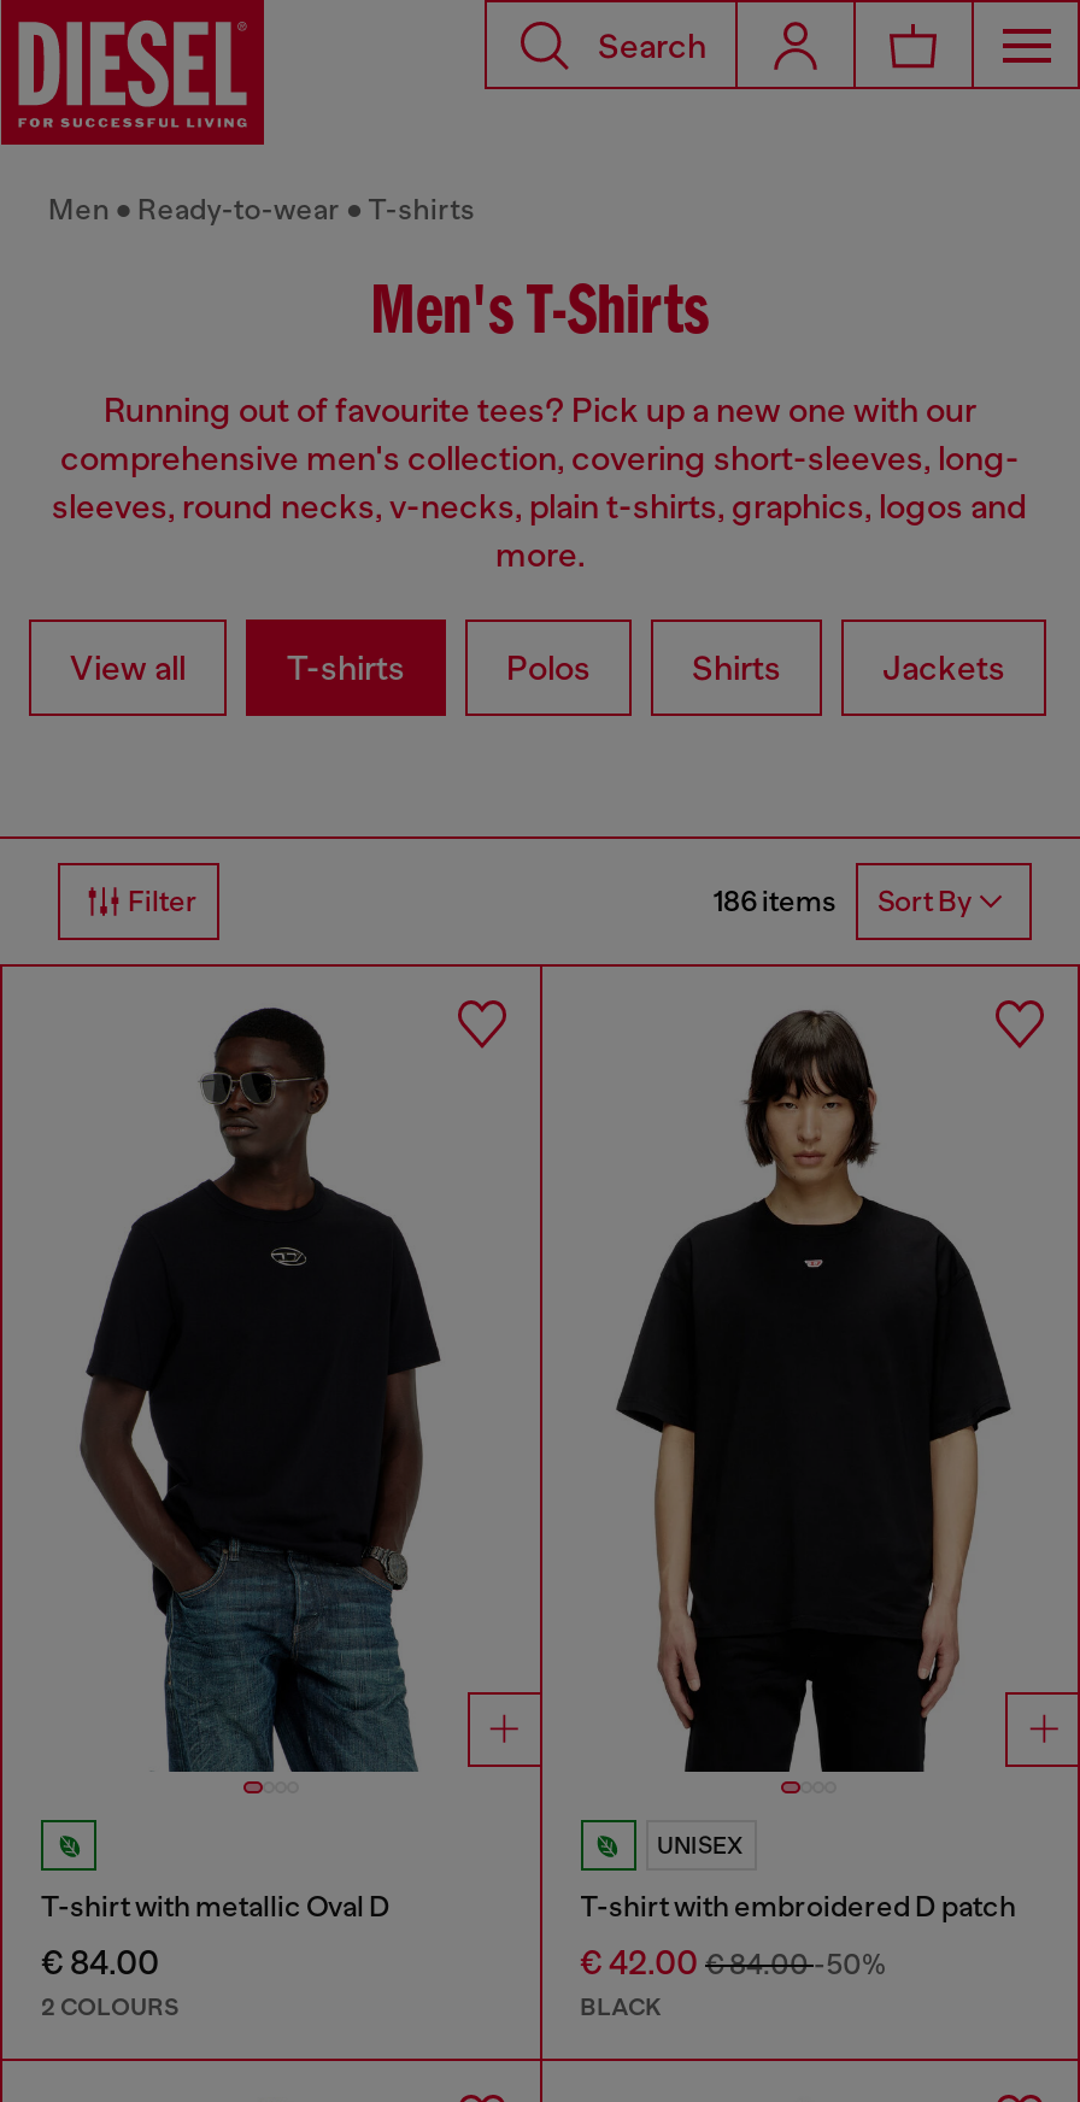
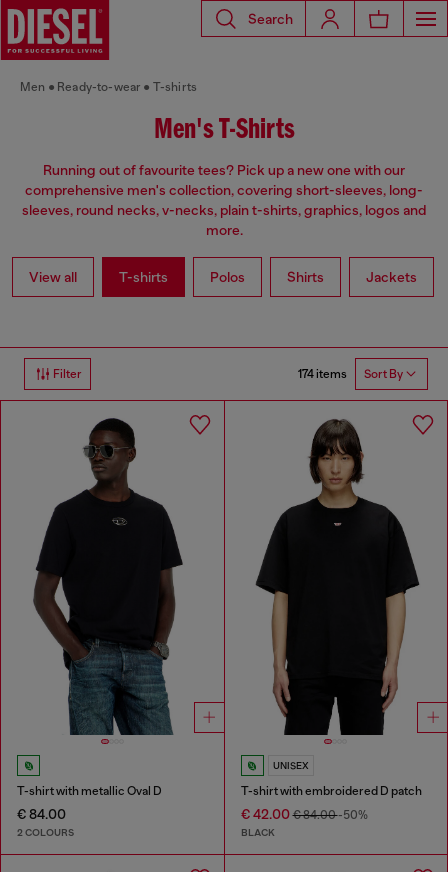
- 186 items Sort By
+ 174 items Sort By
